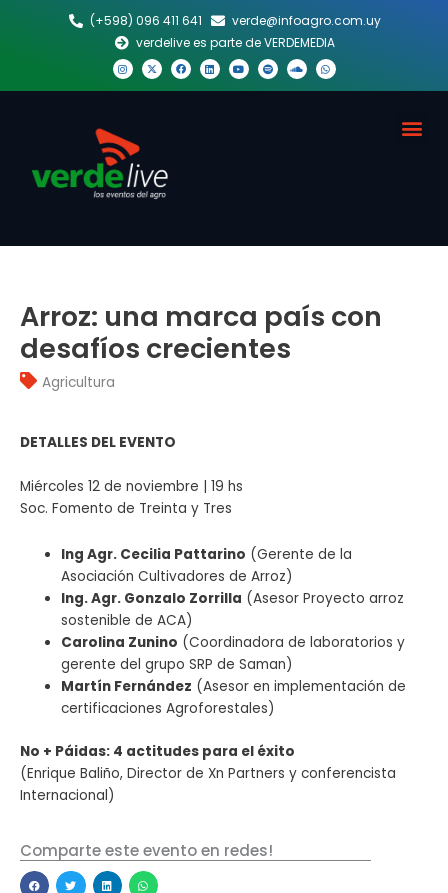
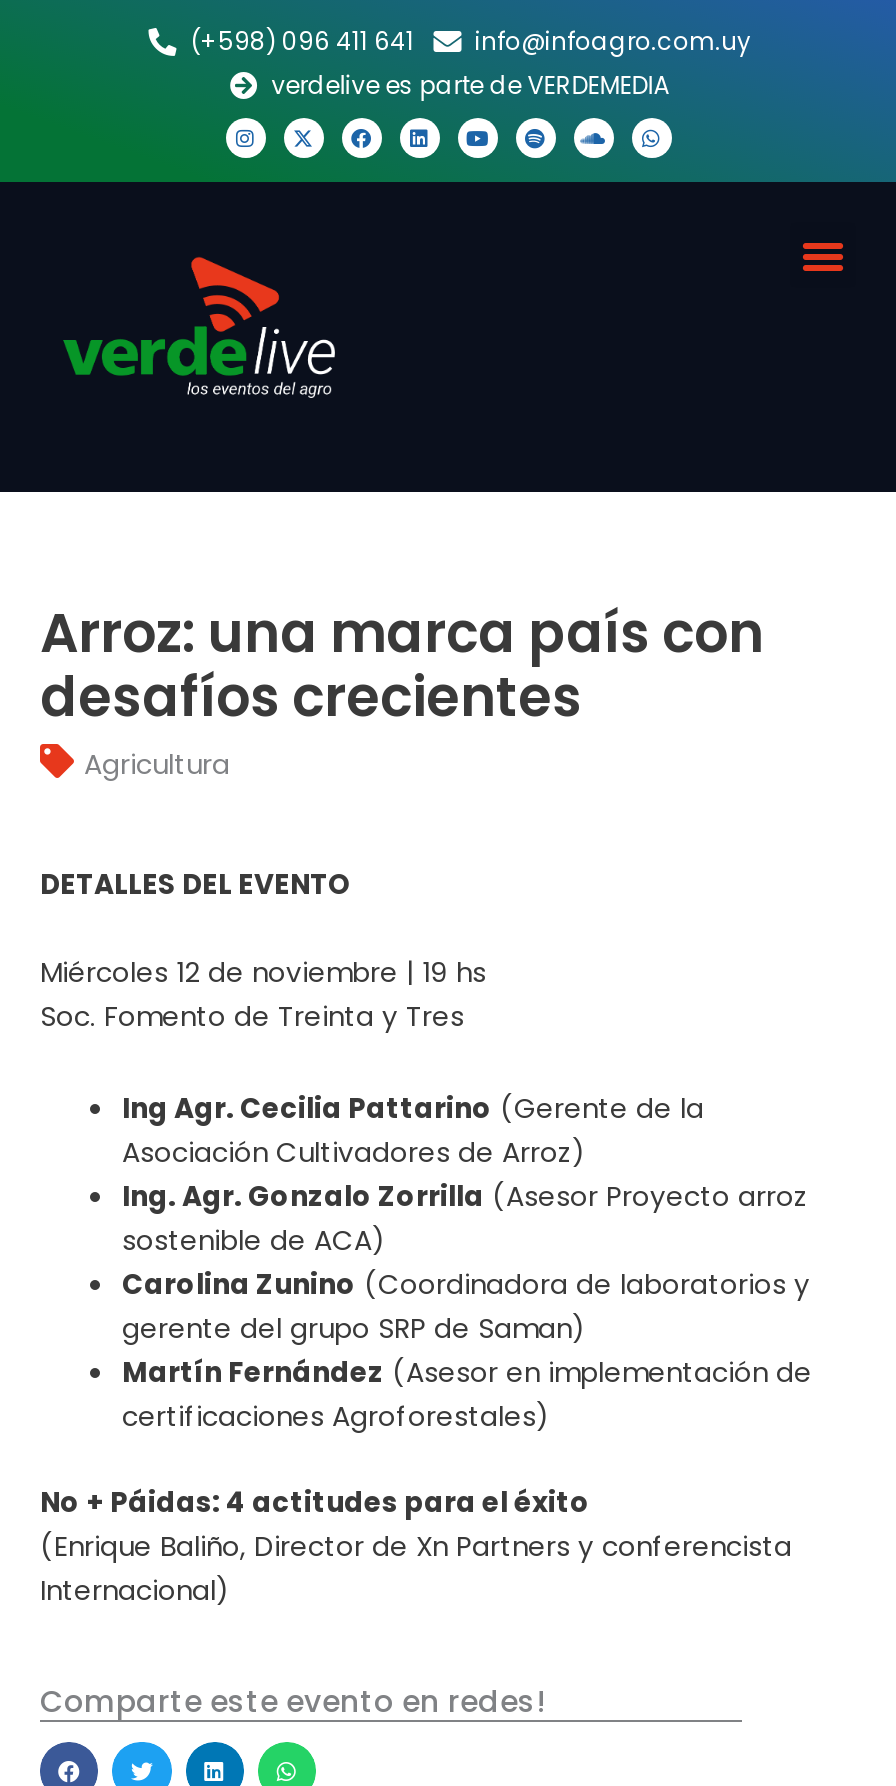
- verde@infoagro.com.uy
+ info@infoagro.com.uy
